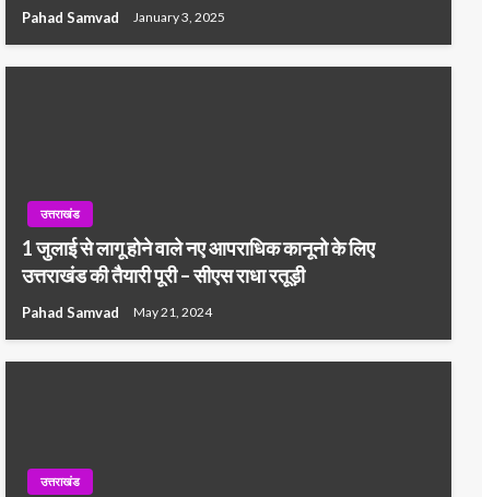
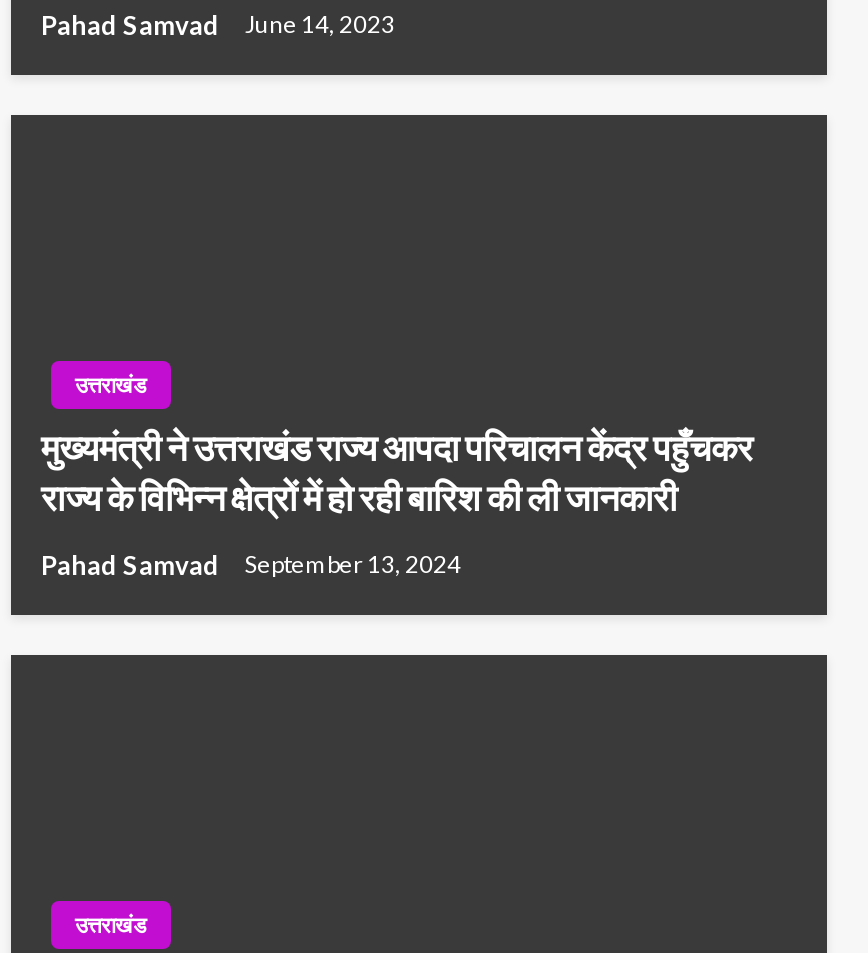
- Pahad Samvad January 3, 2025
+ Pahad Samvad June 14, 2023

- 1 जुलाई से लागू होने वाले नए आपराधिक कानूनो के लिए
- उत्तराखंड की तैयारी पूरी – सीएस राधा रतूड़ी
+ मुख्यमंत्री ने उत्तराखंड राज्य आपदा परिचालन केंद्र पहुँचकर
+ राज्य के विभिन्न क्षेत्रों में हो रही बारिश की ली जानकारी

- Pahad Samvad May 21, 2024
+ Pahad Samvad September 13, 2024
